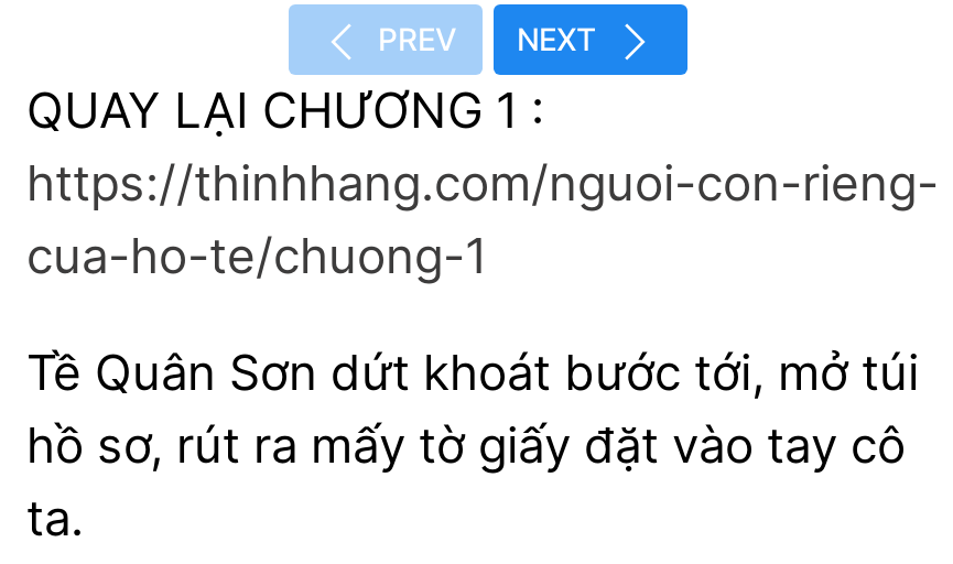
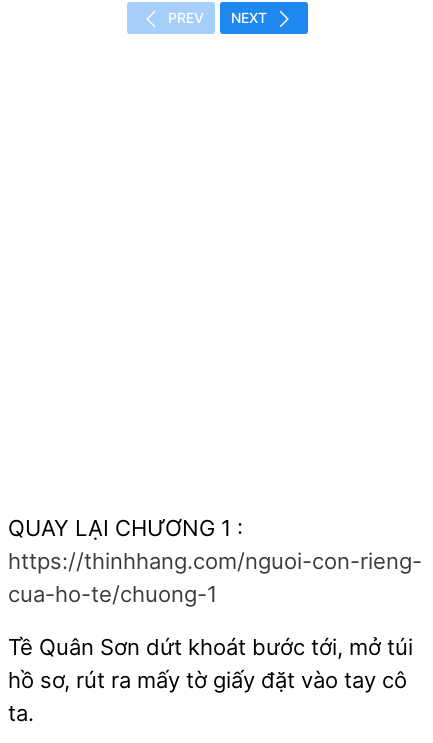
- Tề
- dứt khoát bước tới, mở túi
- hồ sơ, rút ra mấy tờ giấy đặt
- tay cô
+ Tề Quân Sơn dứt
+ bước tới, mở
+ hồ sơ, rút
+ mấy tờ giấy đặt vào tay cô
